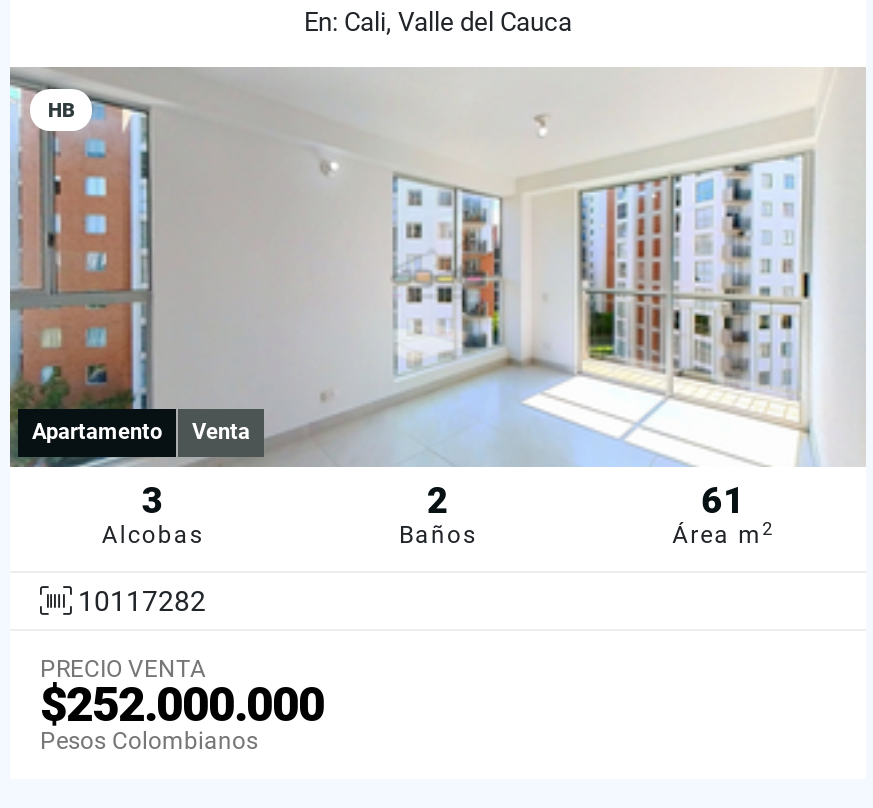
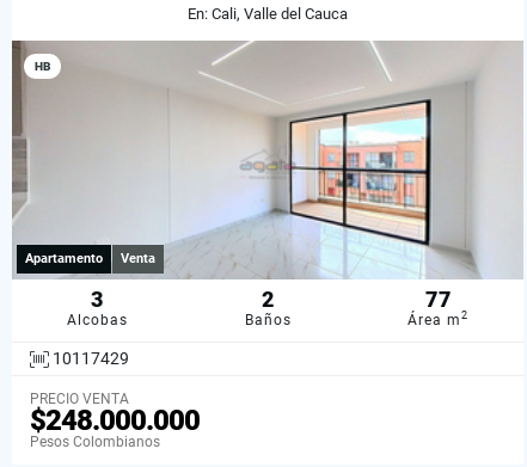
- [image]
- 61
+ [image]
+ 77

- 10117282
+ 10117429

- $252.000.000
+ $248.000.000
